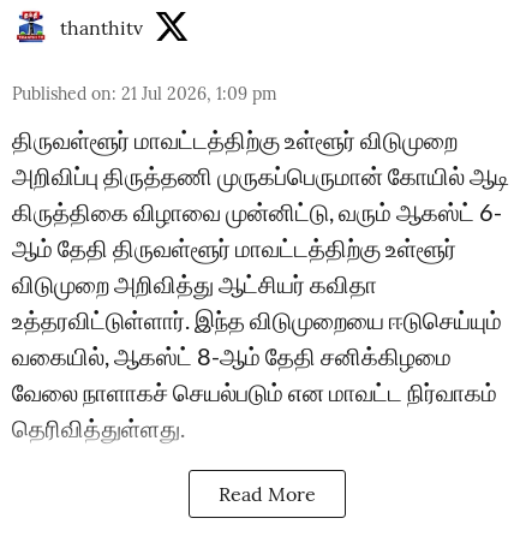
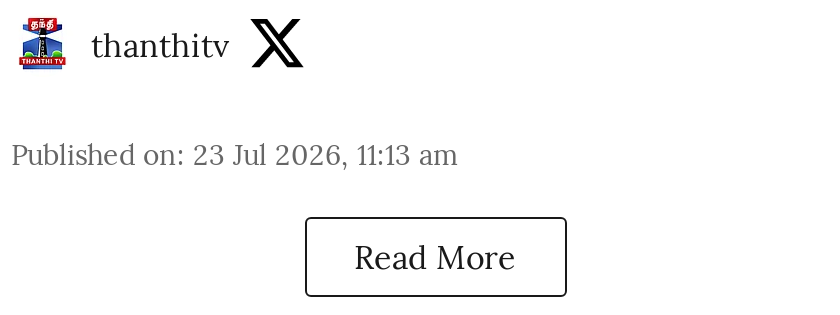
- Published on: 21 Jul 2026, 1:09 pm
- திருவள்ளூர் மாவட்டத்திற்கு உள்ளூர் விடுமுறை
- அறிவிப்பு திருத்தணி முருகப்பெருமான் கோயில் ஆடி
- கிருத்திகை விழாவை முன்னிட்டு, வரும் ஆகஸ்ட் 6-
- ஆம் தேதி திருவள்ளூர் மாவட்டத்திற்கு உள்ளூர்
- விடுமுறை அறிவித்து ஆட்சியர் கவிதா
- உத்தரவிட்டுள்ளார். இந்த விடுமுறையை ஈடுசெய்யும்
- வகையில், ஆகஸ்ட் 8-ஆம் தேதி சனிக்கிழமை
- வேலை நாளாகச் செயல்படும் என மாவட்ட நிர்வாகம்
- தெரிவித்துள்ளது.
+ Published on: 23 Jul 2026, 11:13 am
